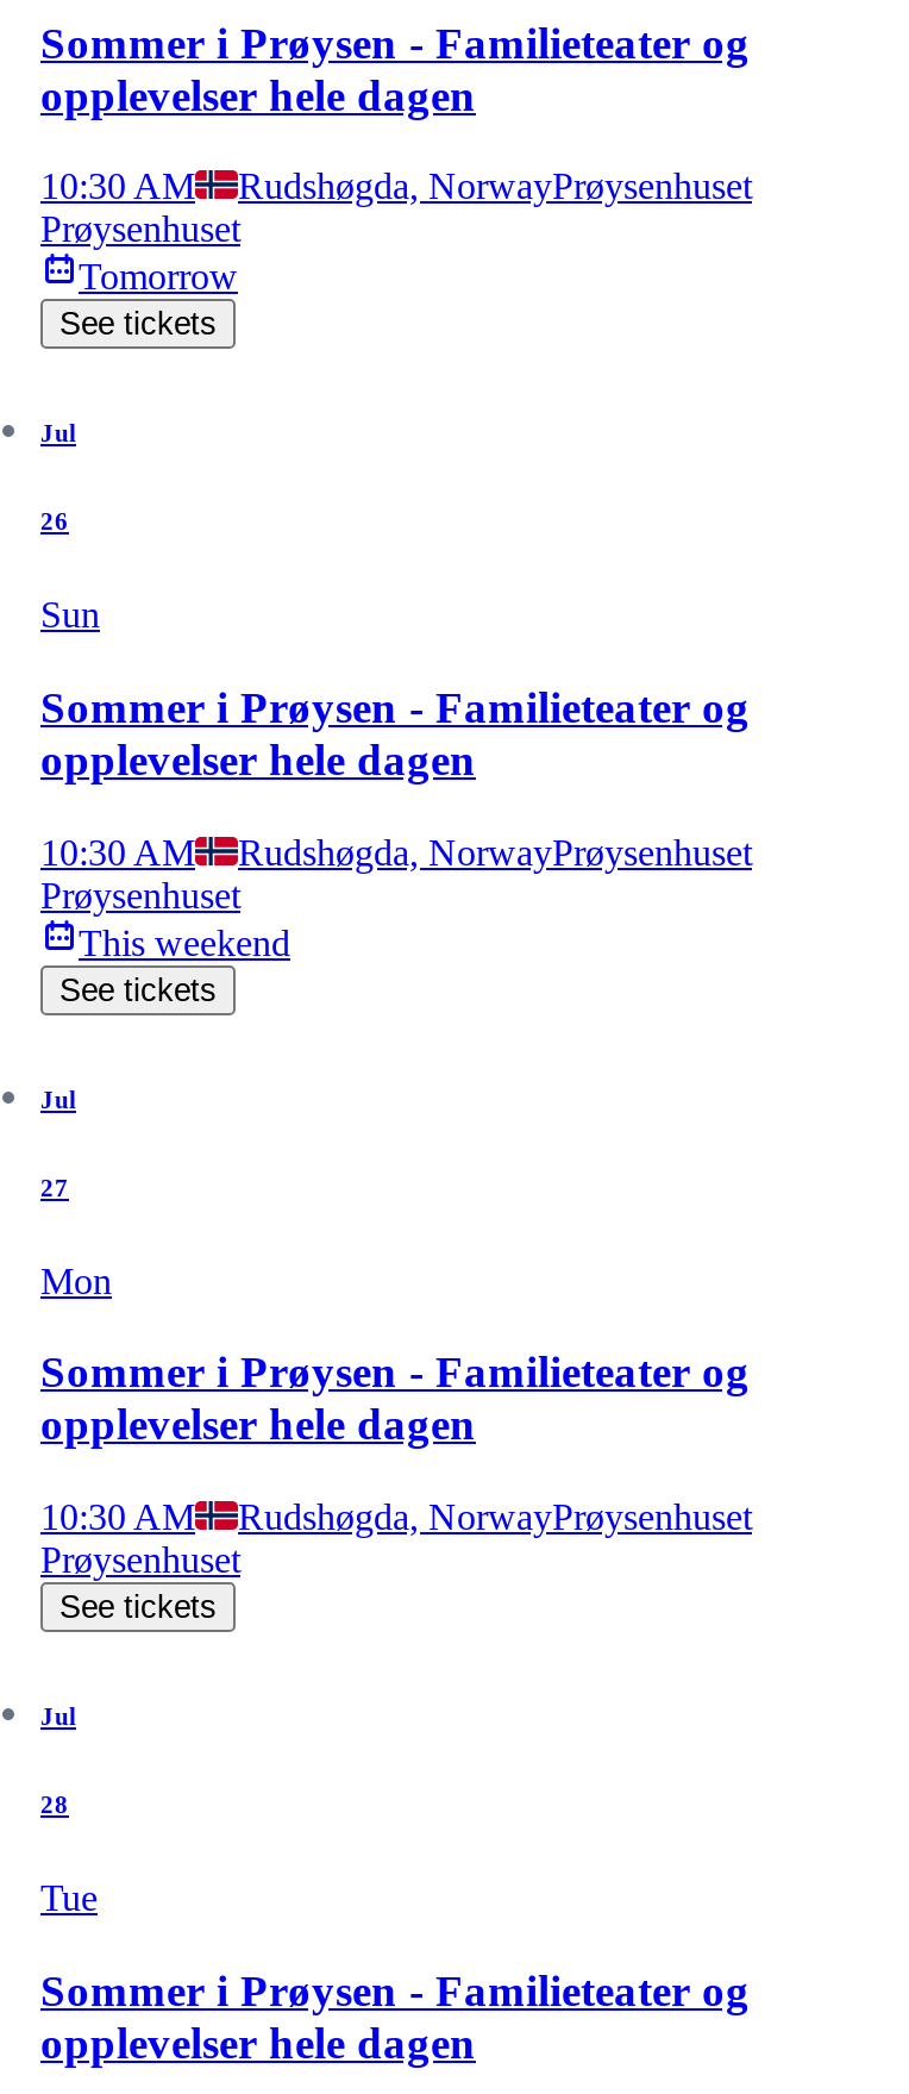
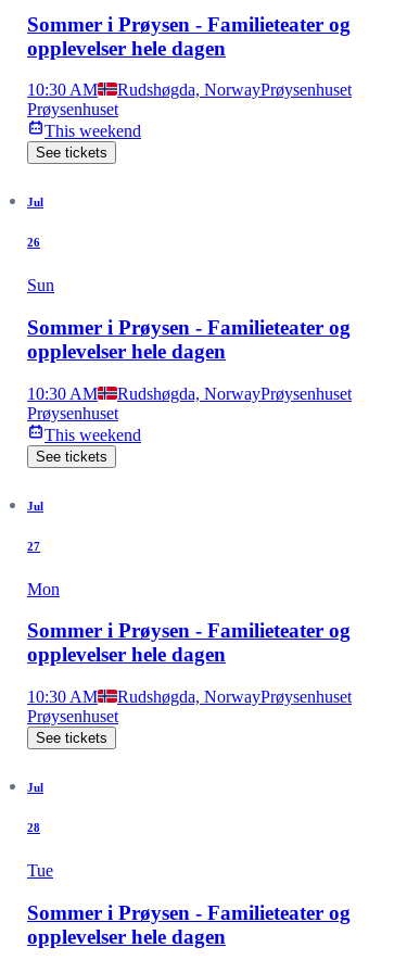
- Tomorrow
+ This weekend
